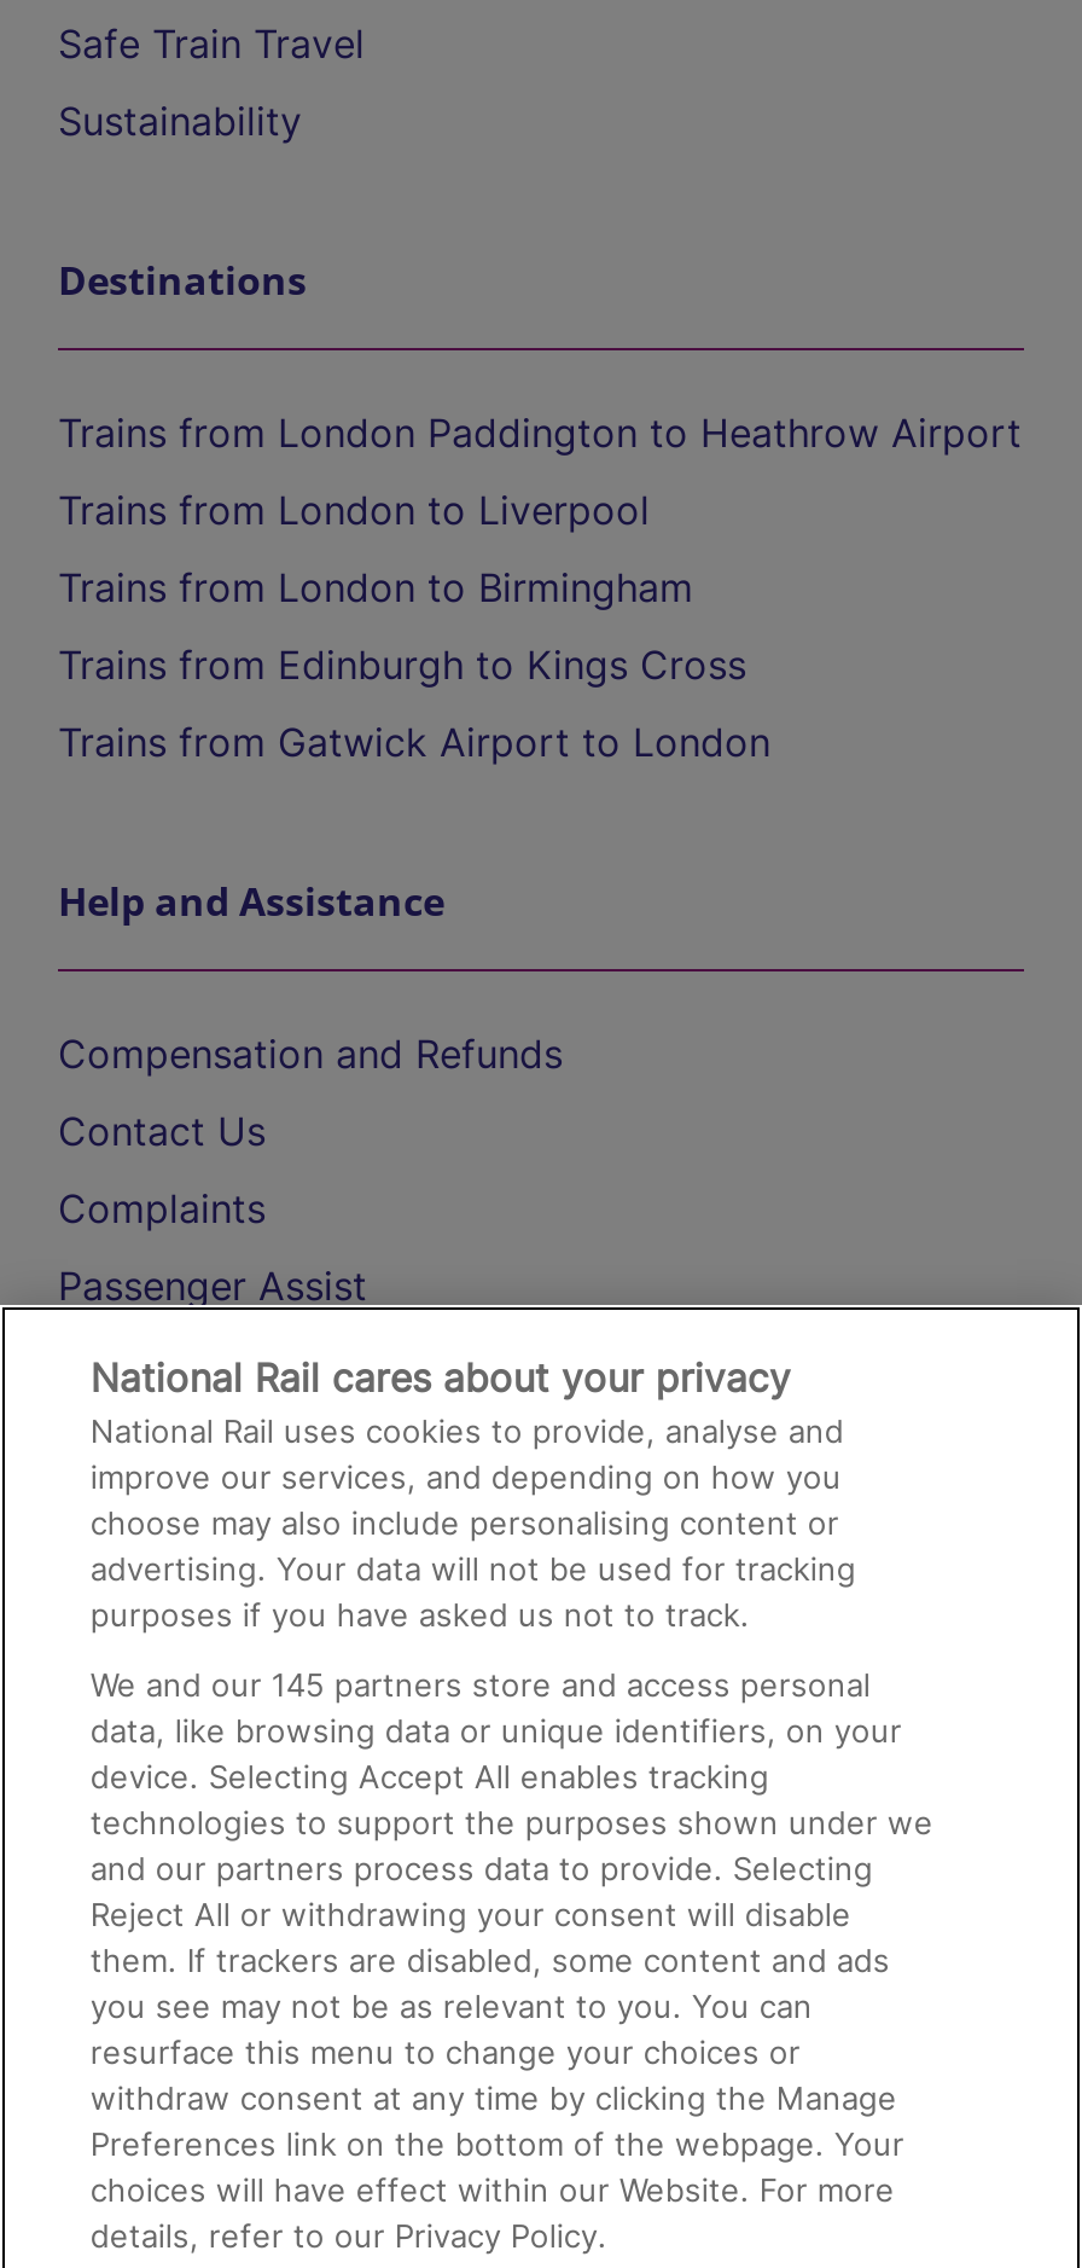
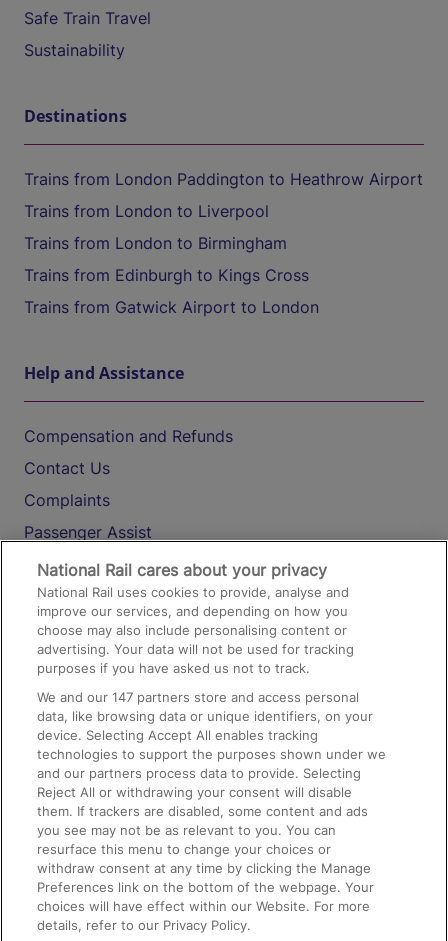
- We and our 145 partners store and access personal
+ We and our 147 partners store and access personal
